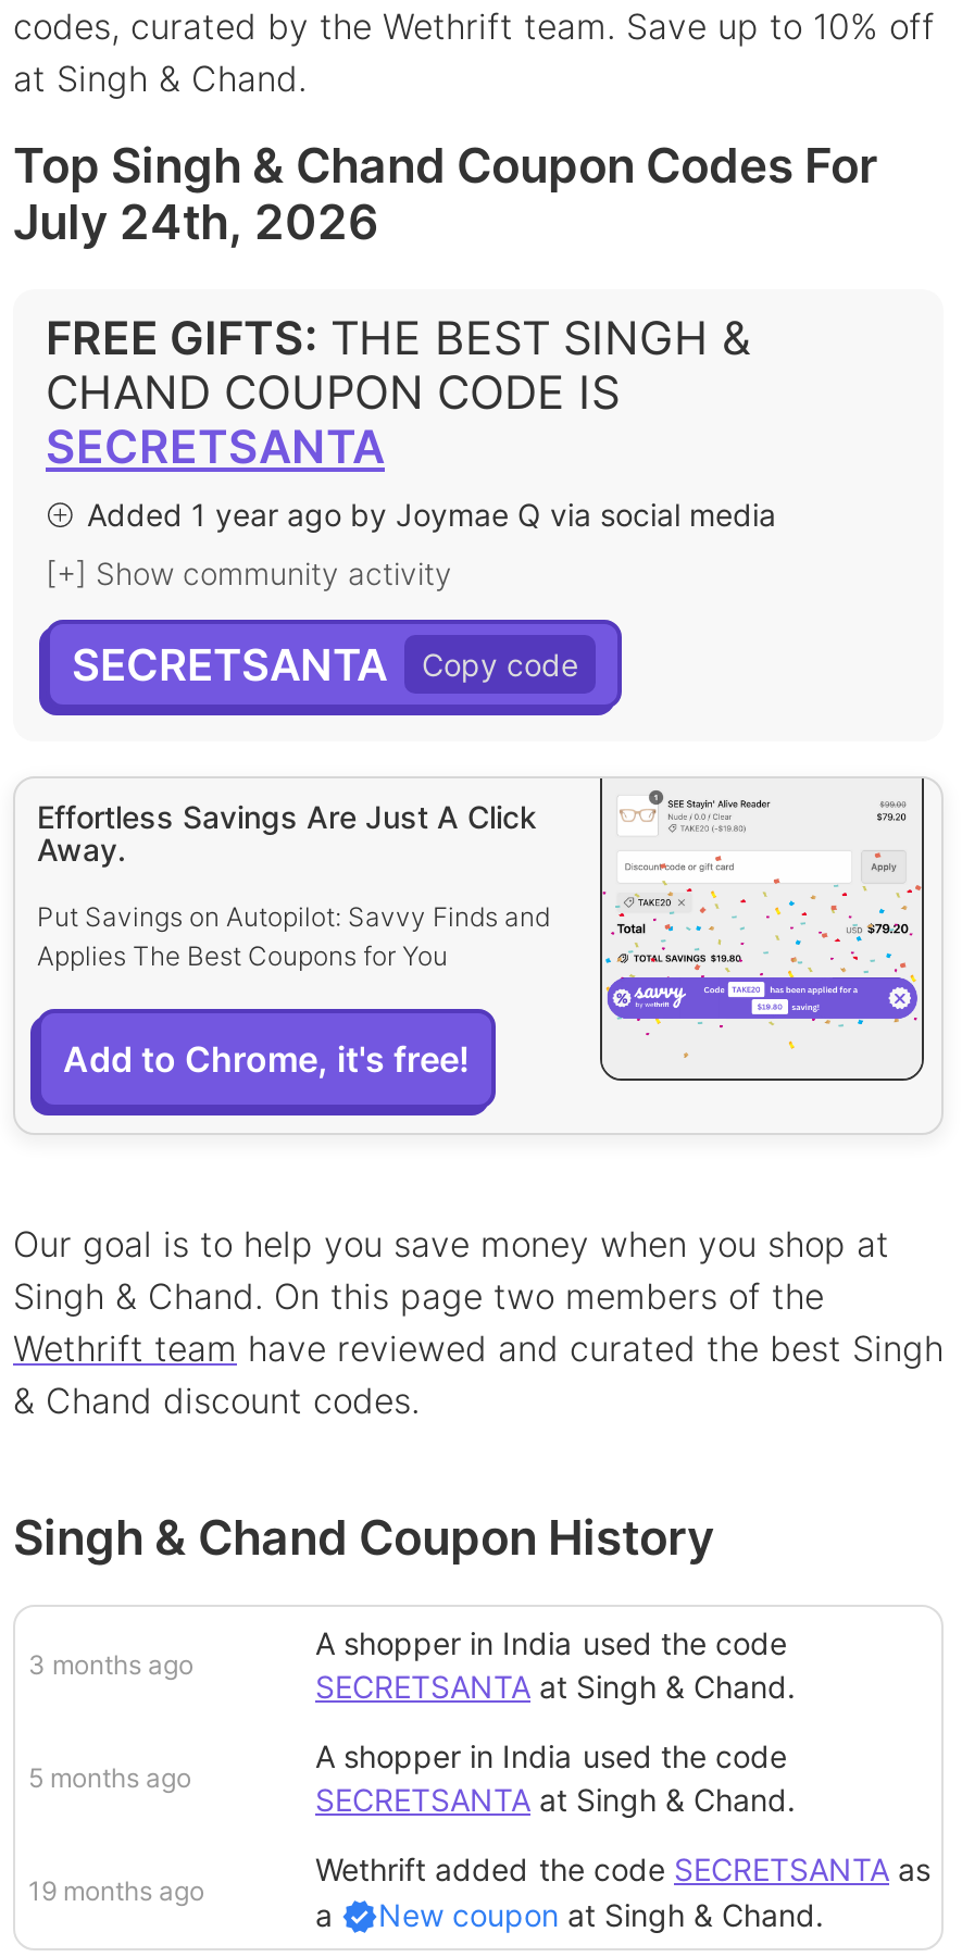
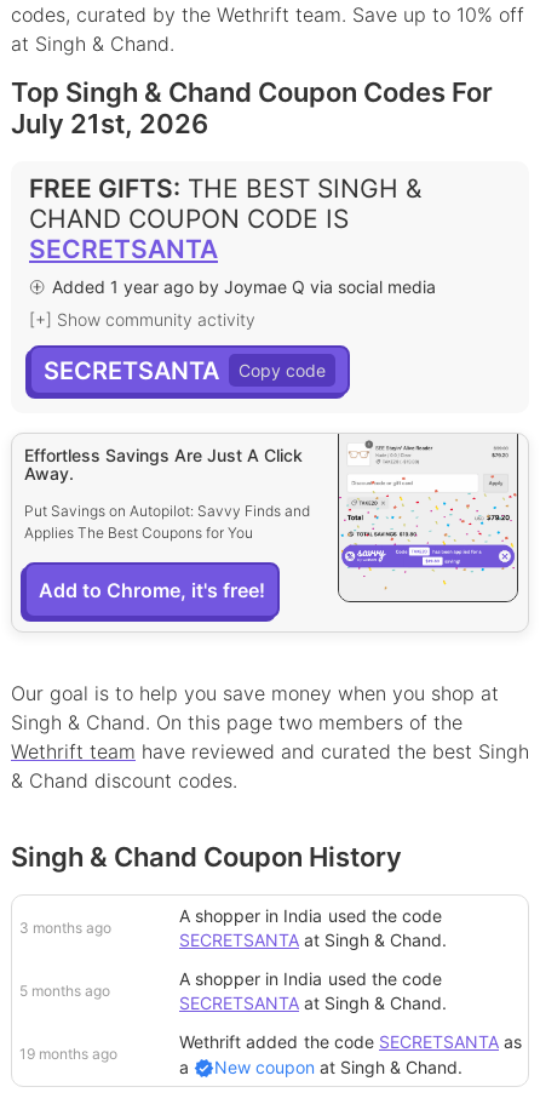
- July 24th, 2026
+ July 21st, 2026
